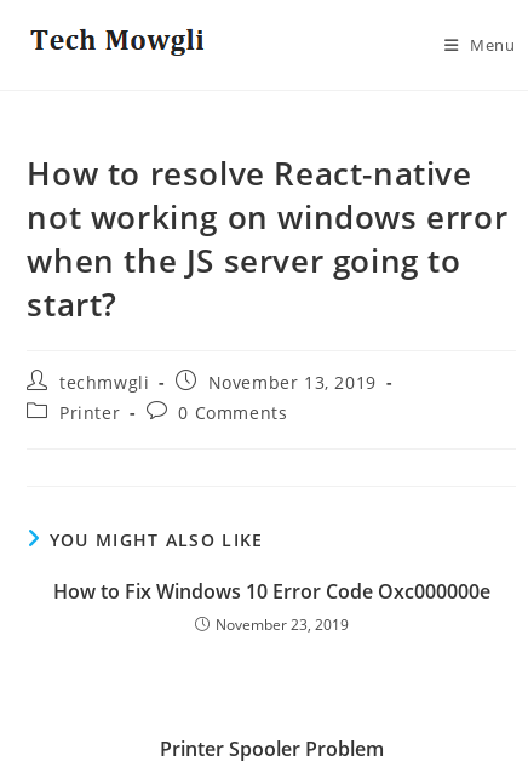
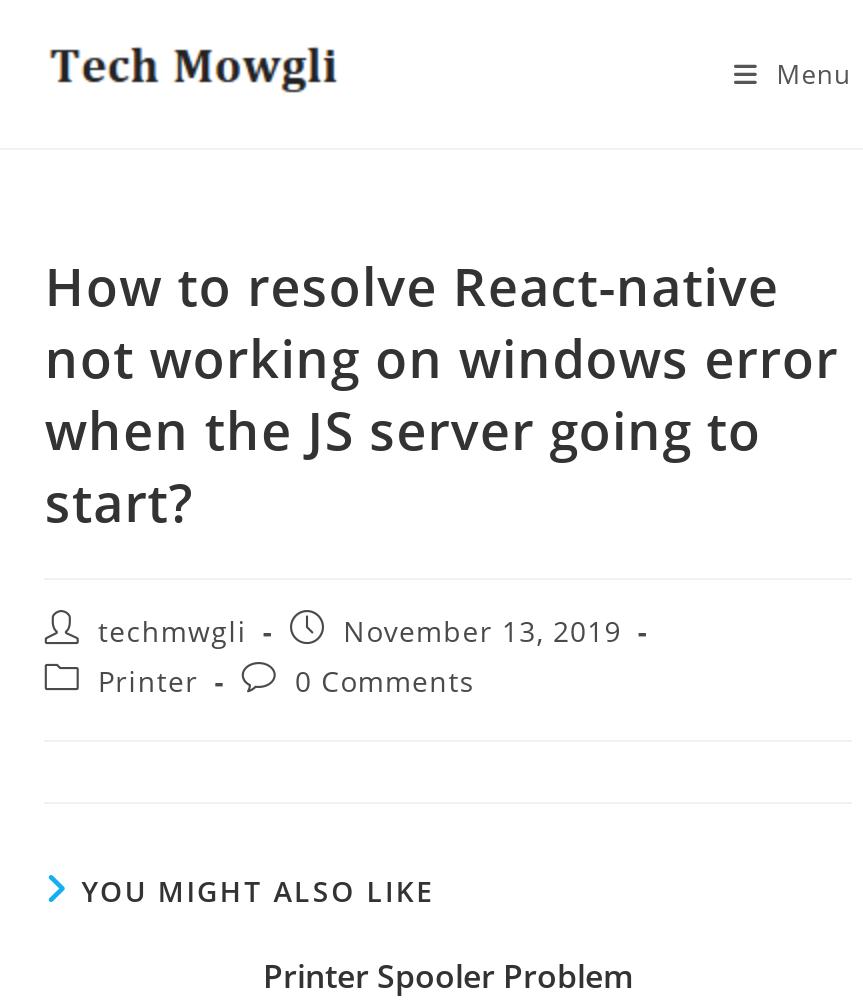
- How to Fix Windows 10 Error Code Oxc000000e
- November 23, 2019
